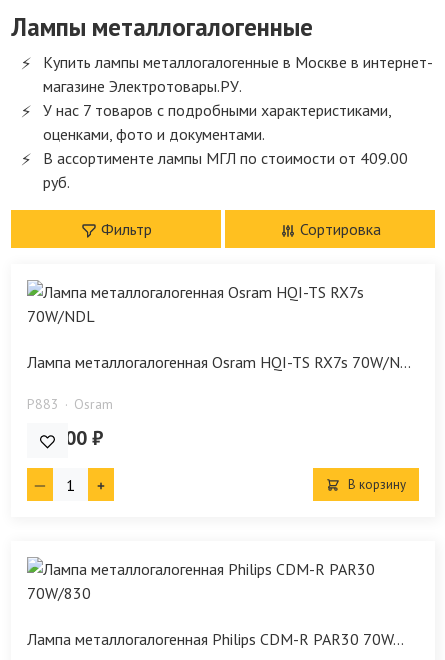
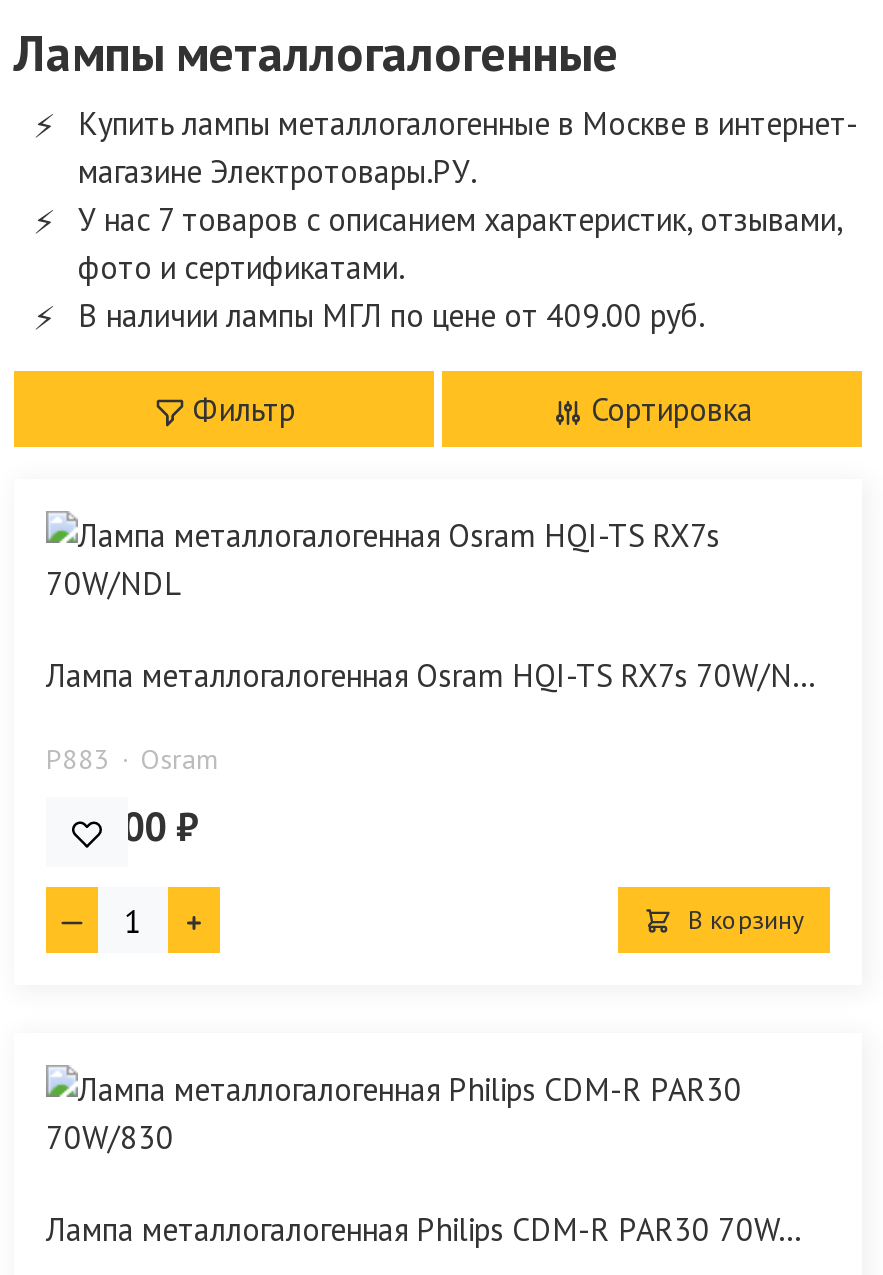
- У нас 7 товаров с подробными характеристиками,
- оценками, фото и документами.
- В ассортименте лампы МГЛ по стоимости от 409.00
- руб.
+ У нас 7 товаров с описанием характеристик, отзывами,
+ фото и сертификатами.
+ В наличии лампы МГЛ по цене от 409.00 руб.
